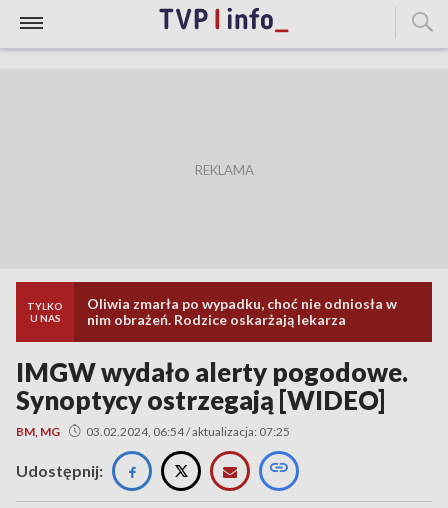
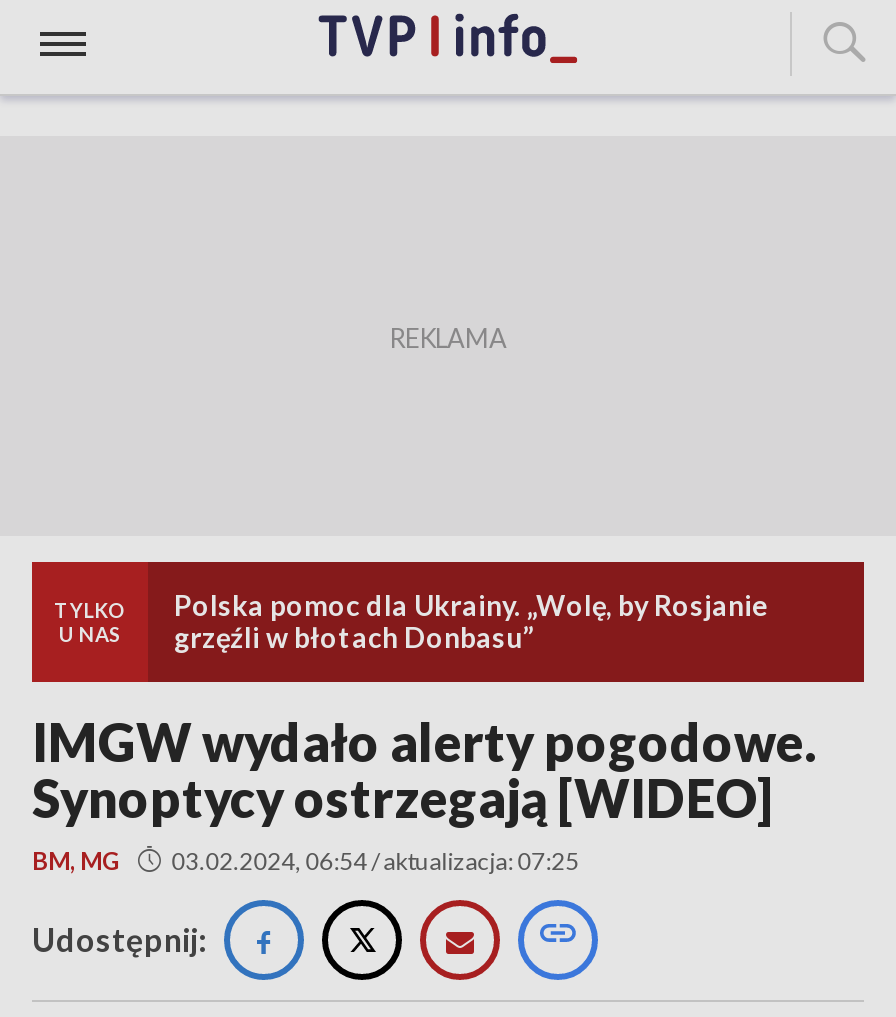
- Oliwia zmarła po wypadku, choć nie odniosła w
- nim obrażeń. Rodzice oskarżają lekarza
+ Polska pomoc dla Ukrainy. „Wolę, by Rosjanie
+ grzęźli w błotach Donbasu”
